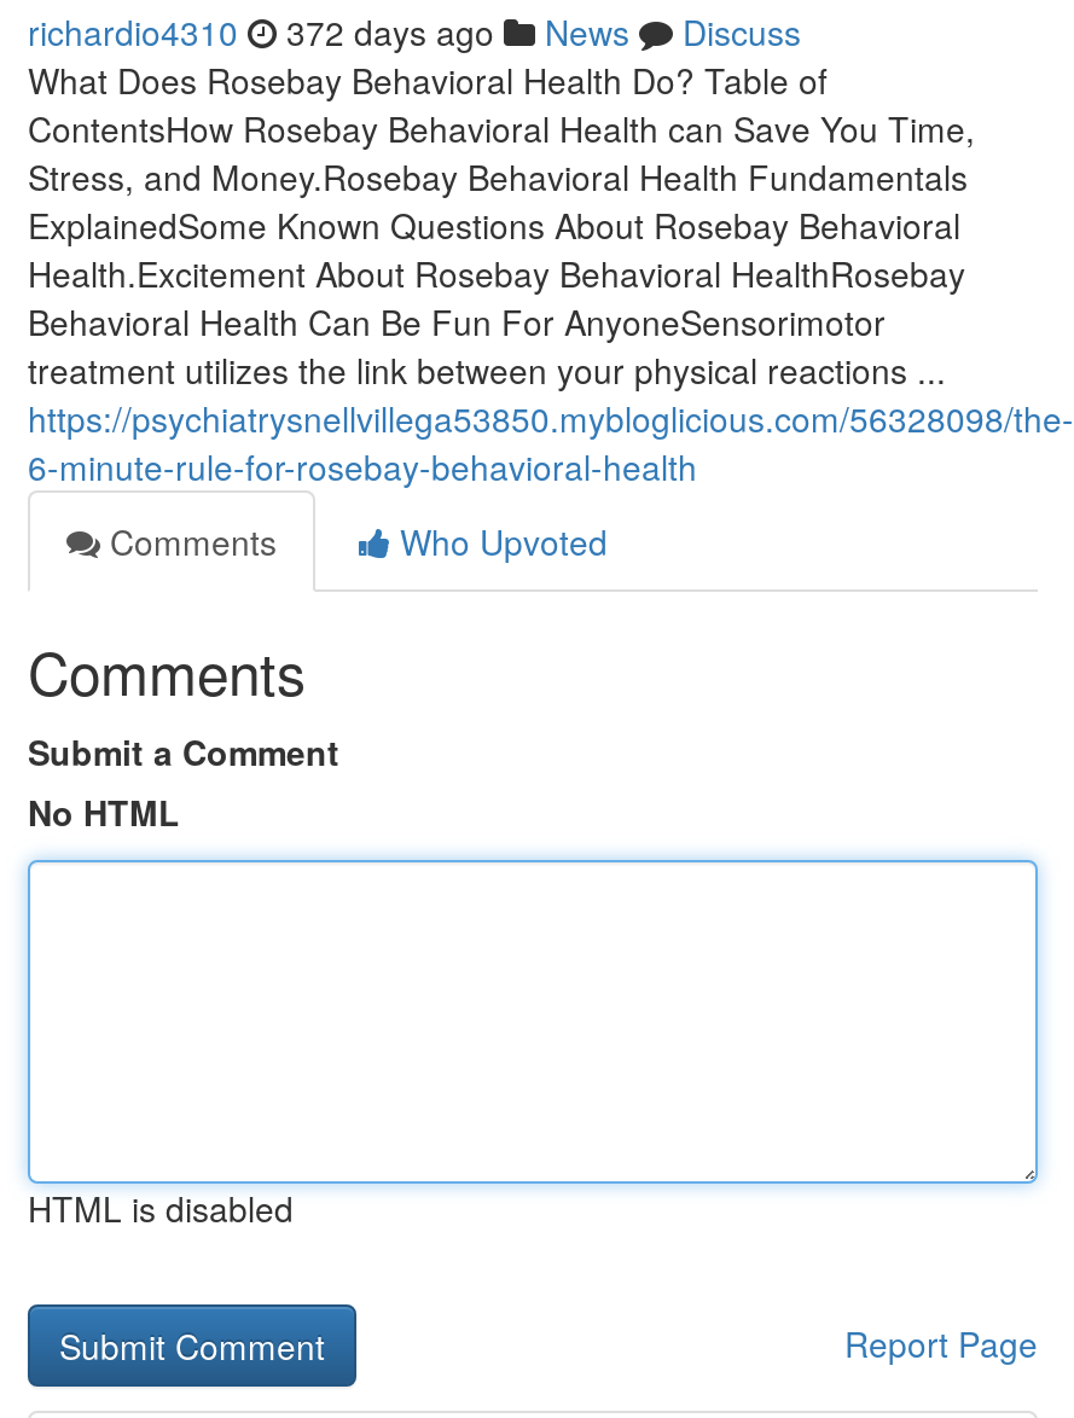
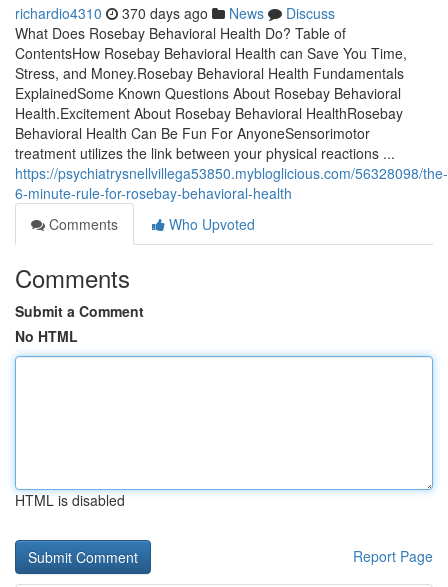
- richardio4310 372 days ago News Discuss
+ richardio4310 370 days ago News Discuss
